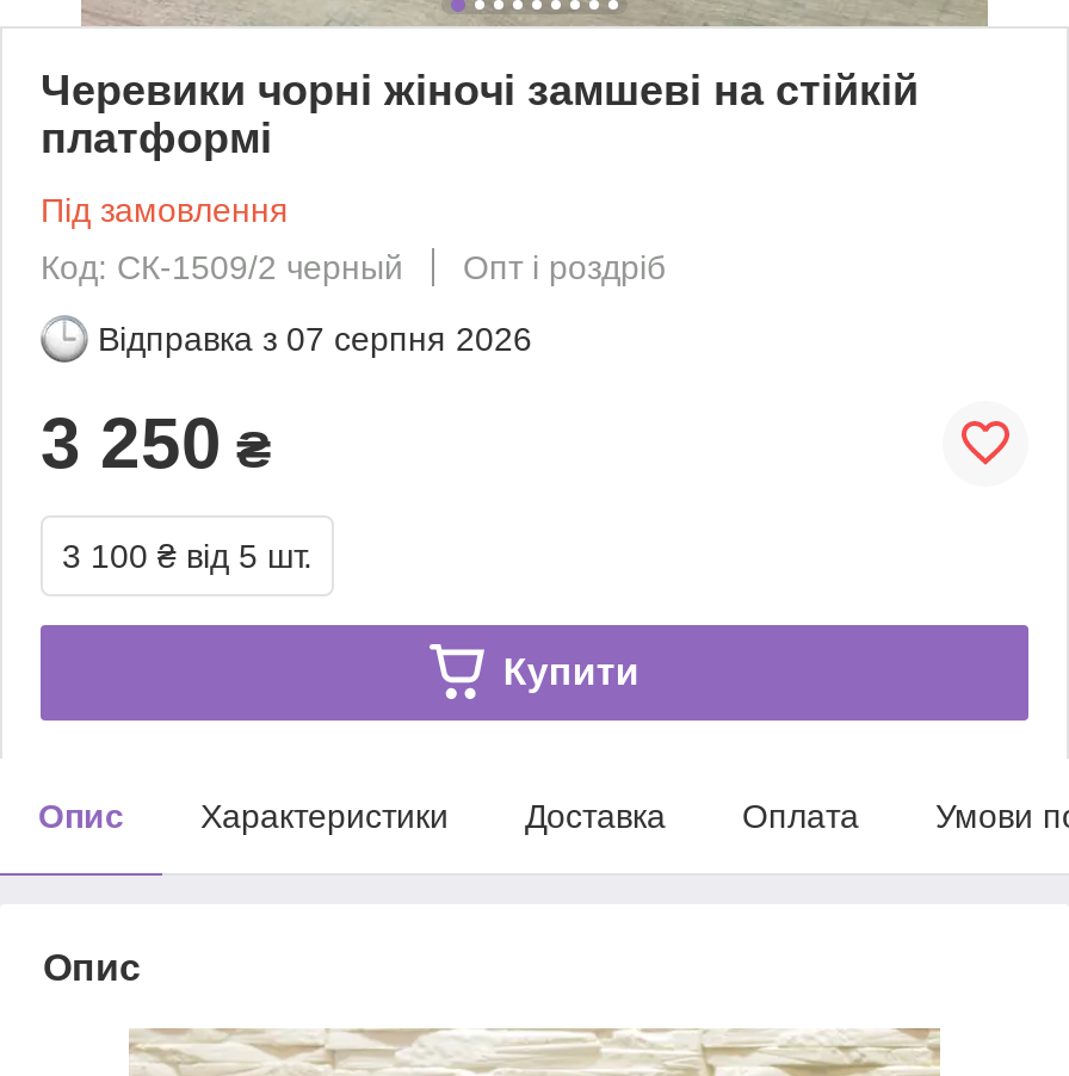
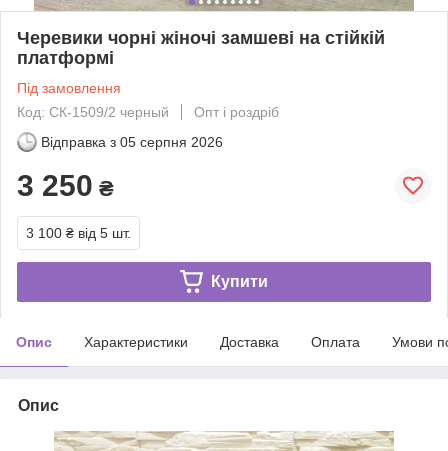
- Відправка з 07 серпня 2026
+ Відправка з 05 серпня 2026
